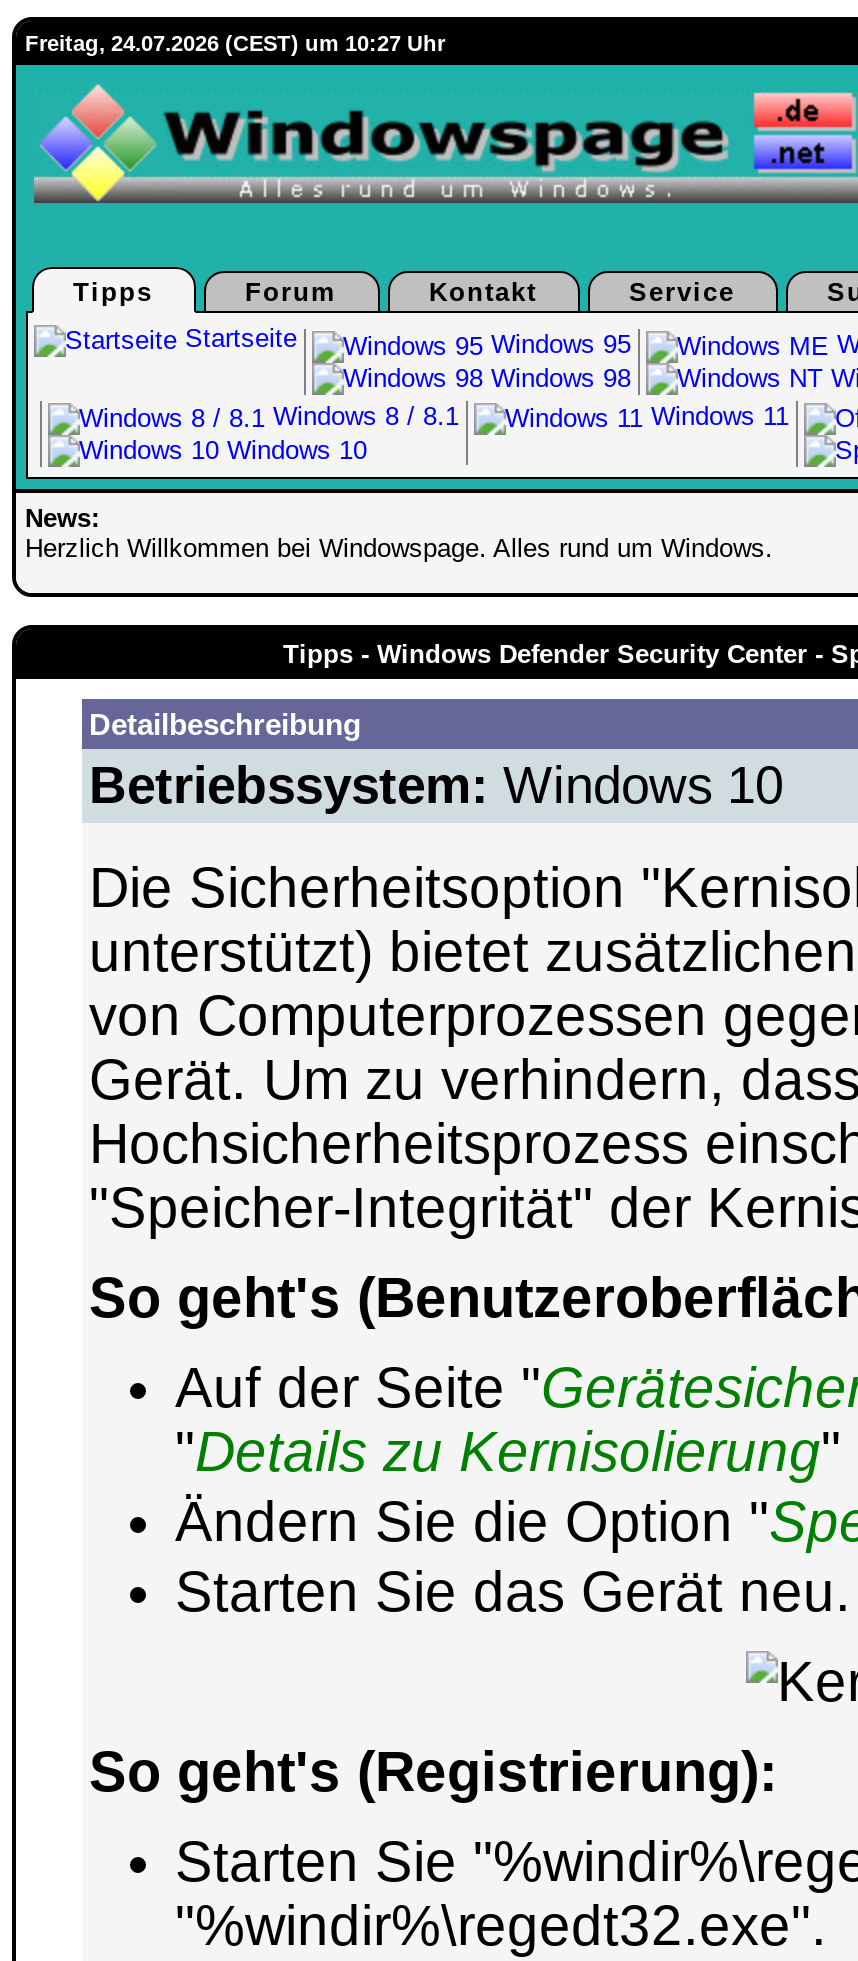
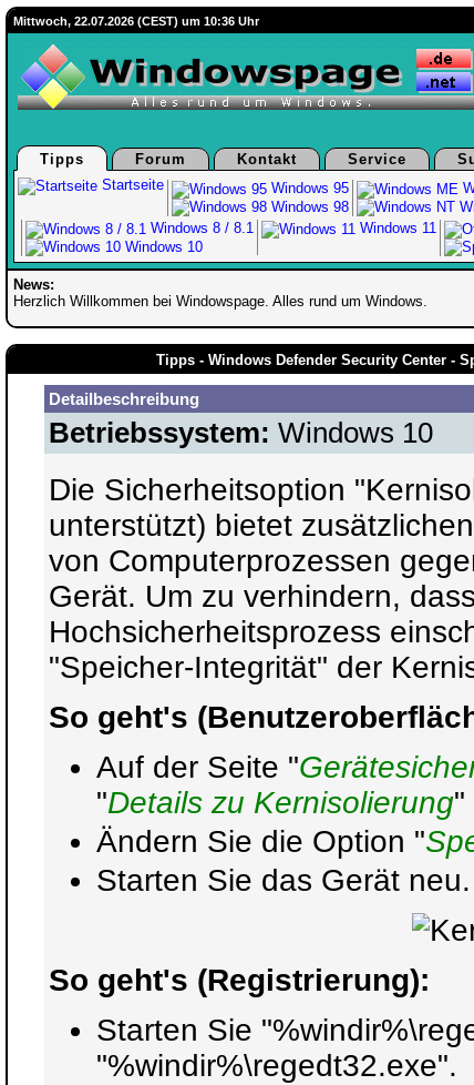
- Freitag, 24.07.2026 (CEST) um 10:27 Uhr
+ Mittwoch, 22.07.2026 (CEST) um 10:36 Uhr
